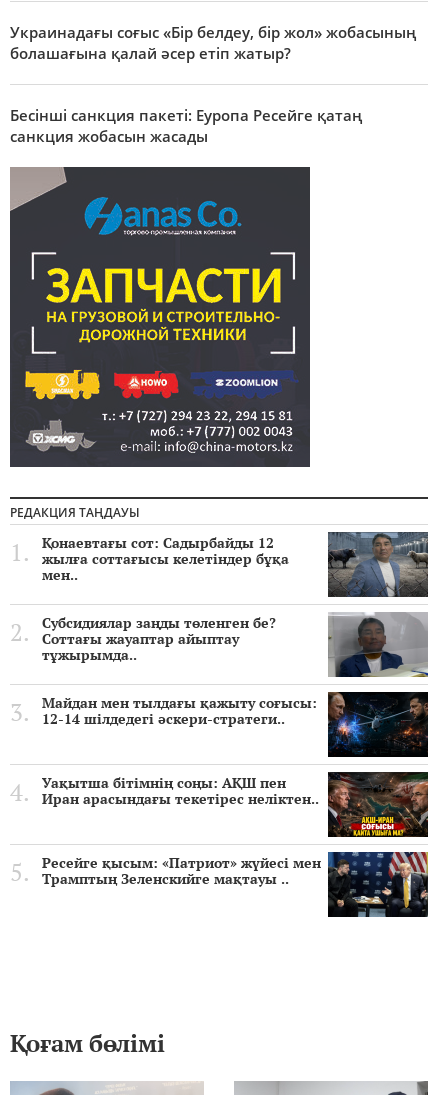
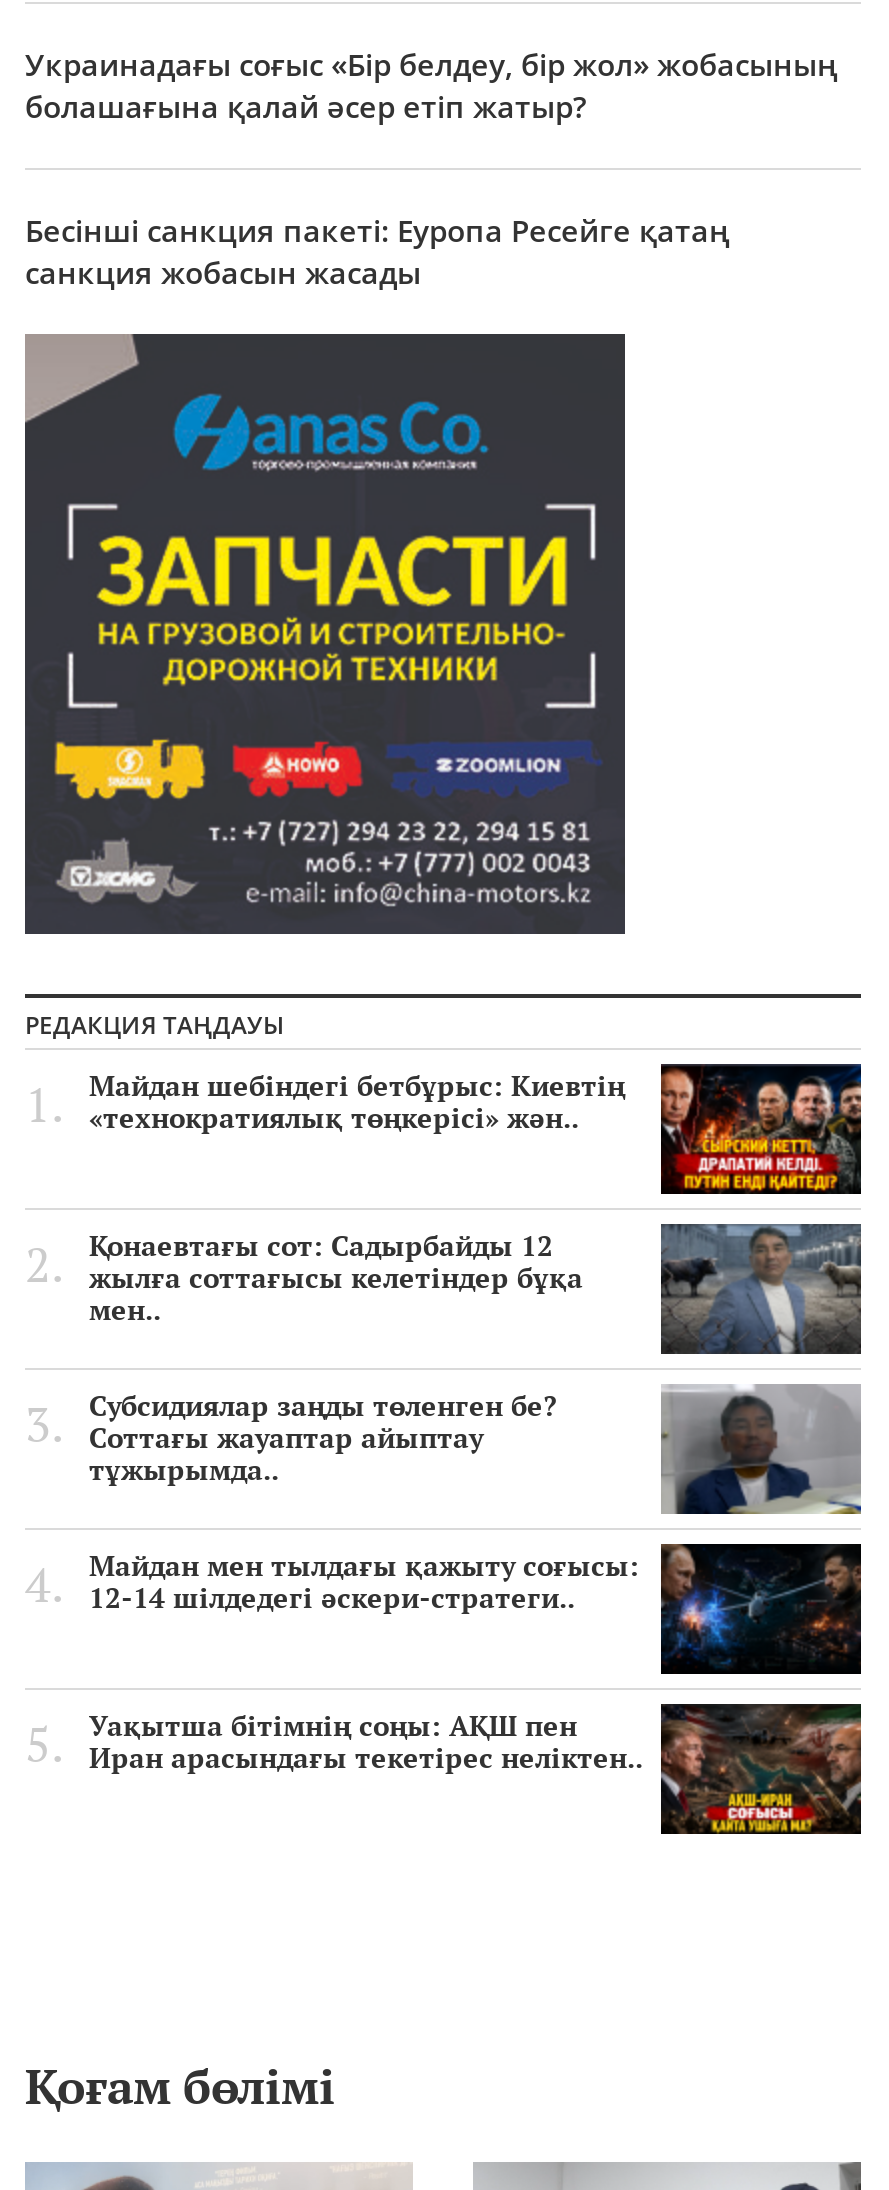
+ [image]
+ Майдан шебіндегі бетбұрыс: Киевтің
+ «технократиялық төңкерісі» жән..

moved down: [image] | Қонаевтағы сот: Садырбайды 12 | жылға соттағысы келетіндер бұқа | ... | Уақытша бітімнің соңы: АҚШ пен | Иран арасындағы текетірес неліктен..

- [image]
- Ресейге қысым: «Патриот» жүйесі мен
- Трамптың Зеленскийге мақтауы ..
